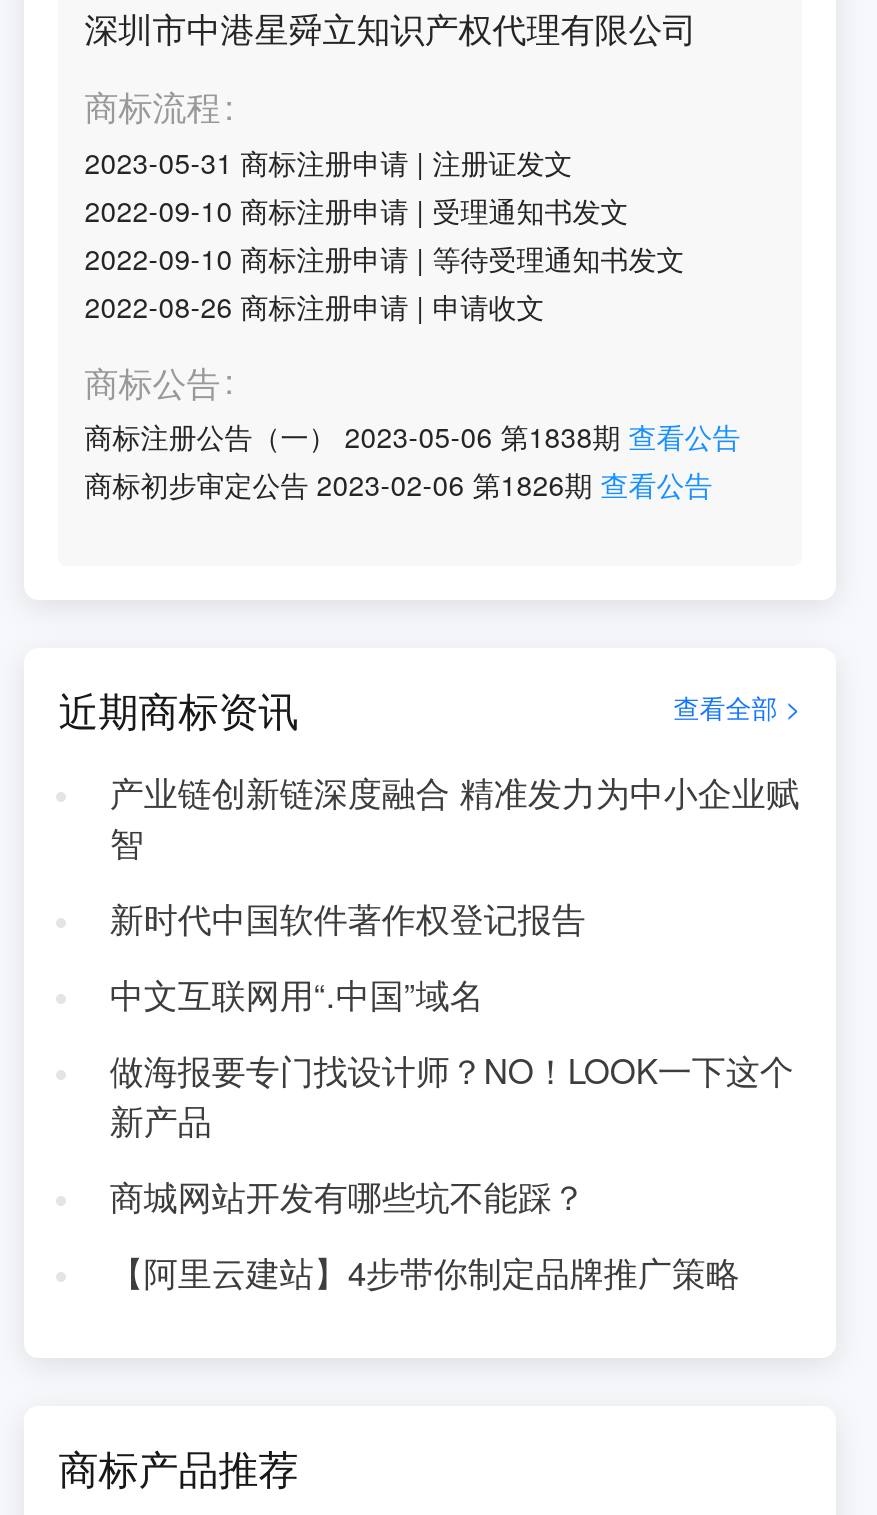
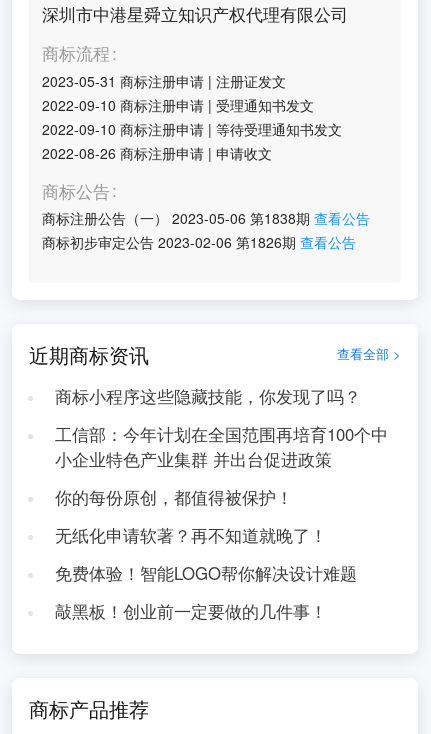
- 产业链创新链深度融合 精准发力为中小企业赋
- 智
+ 商标小程序这些隐藏技能，你发现了吗？

- 新时代中国软件著作权登记报告
+ 工信部：今年计划在全国范围再培育100个中
+ 小企业特色产业集群 并出台促进政策

- 中文互联网用“.中国”域名
+ 你的每份原创，都值得被保护！

- 做海报要专门找设计师？NO！LOOK一下这个
- 新产品
+ 无纸化申请软著？再不知道就晚了！

- 商城网站开发有哪些坑不能踩？
+ 免费体验！智能LOGO帮你解决设计难题

- 【阿里云建站】4步带你制定品牌推广策略
+ 敲黑板！创业前一定要做的几件事！
